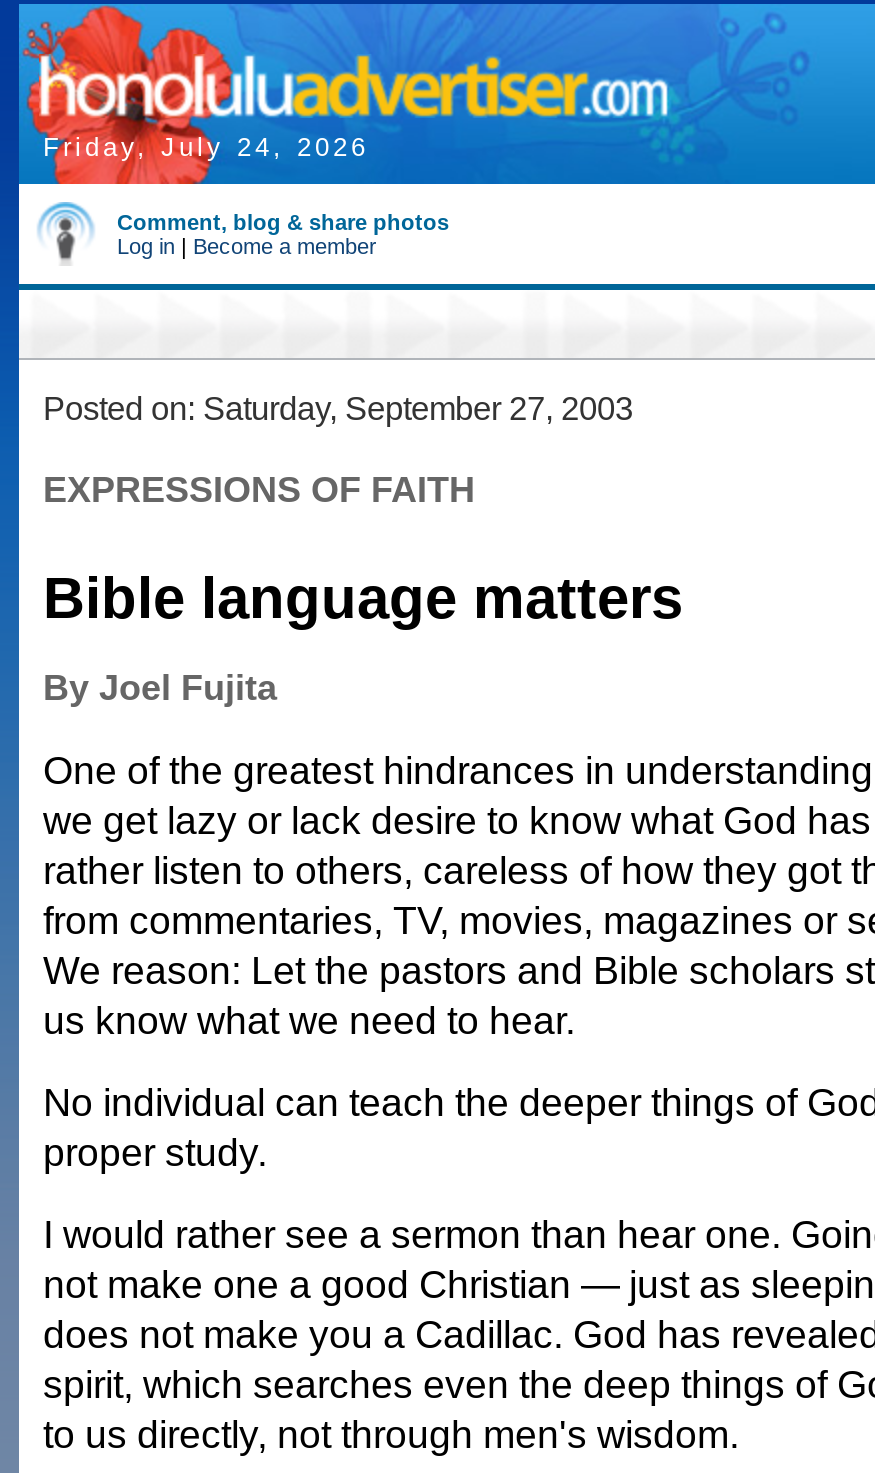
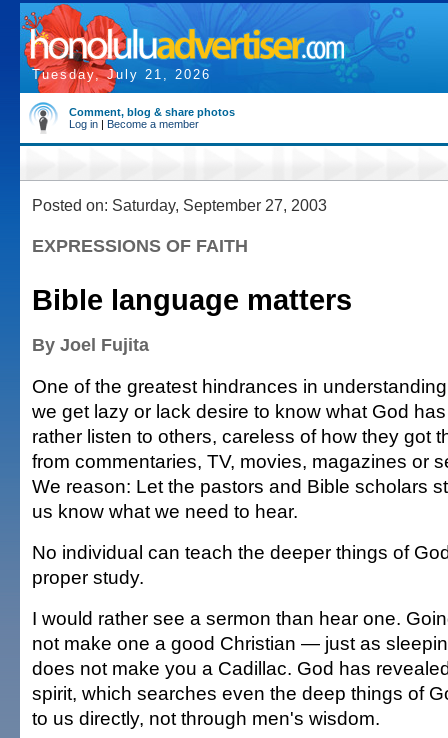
- Friday, July 24, 2026
+ Tuesday, July 21, 2026
